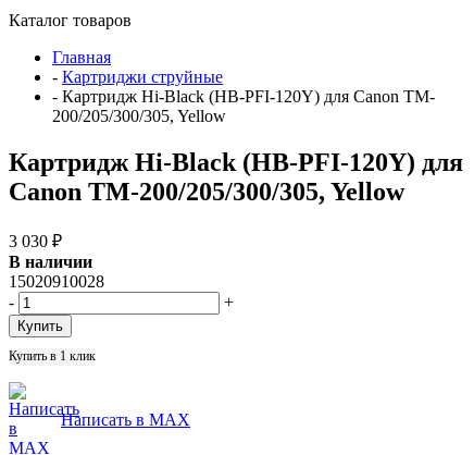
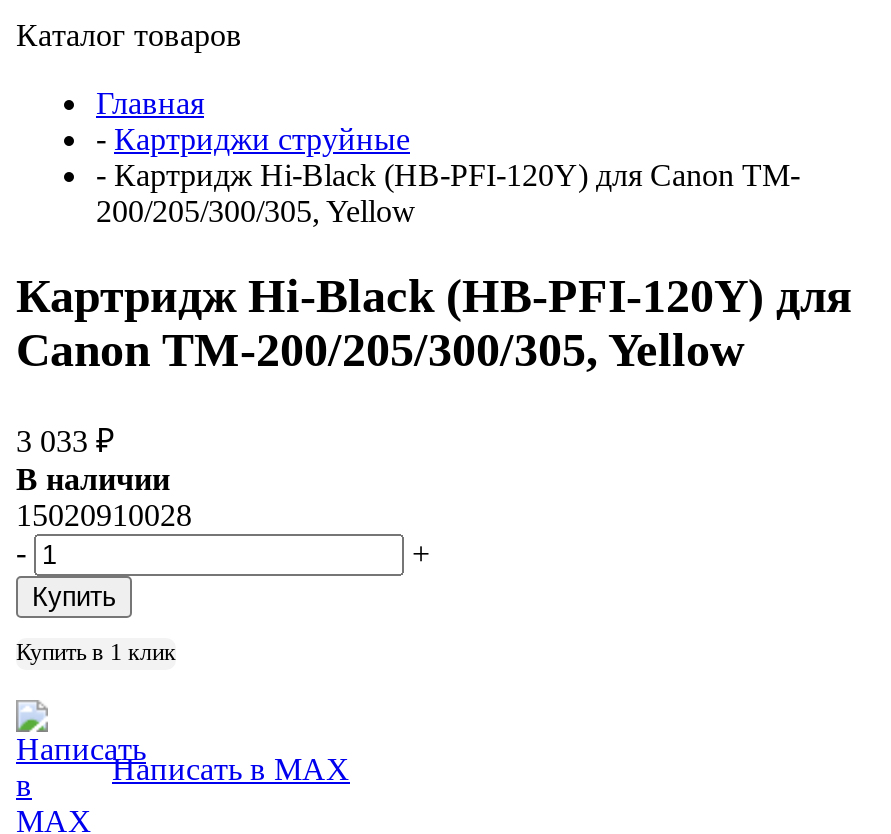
- 3 030 ₽
+ 3 033 ₽
